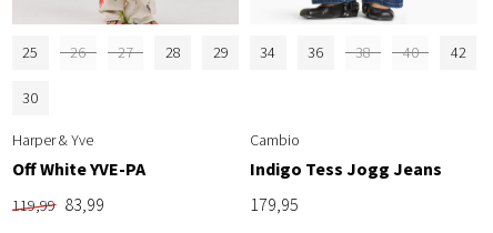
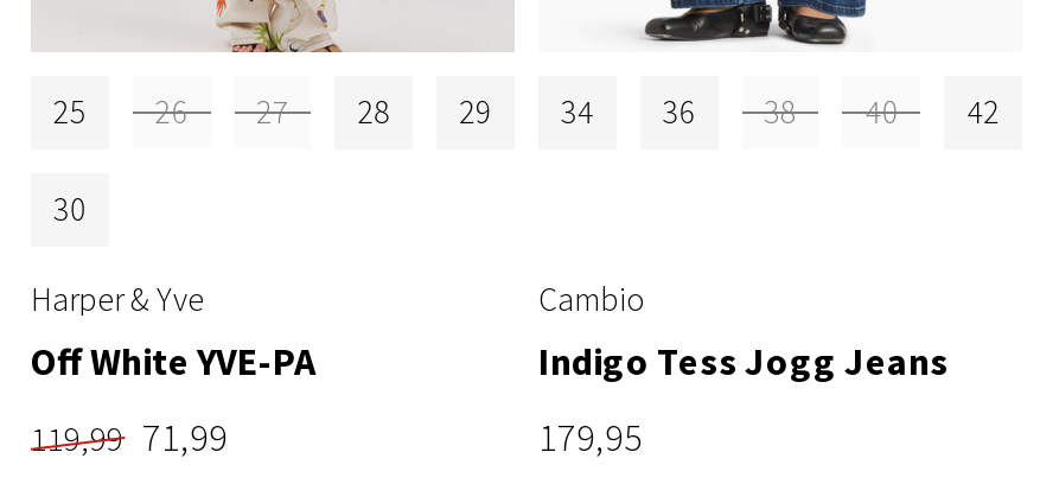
- 119,99 83,99
+ 119,99 71,99
